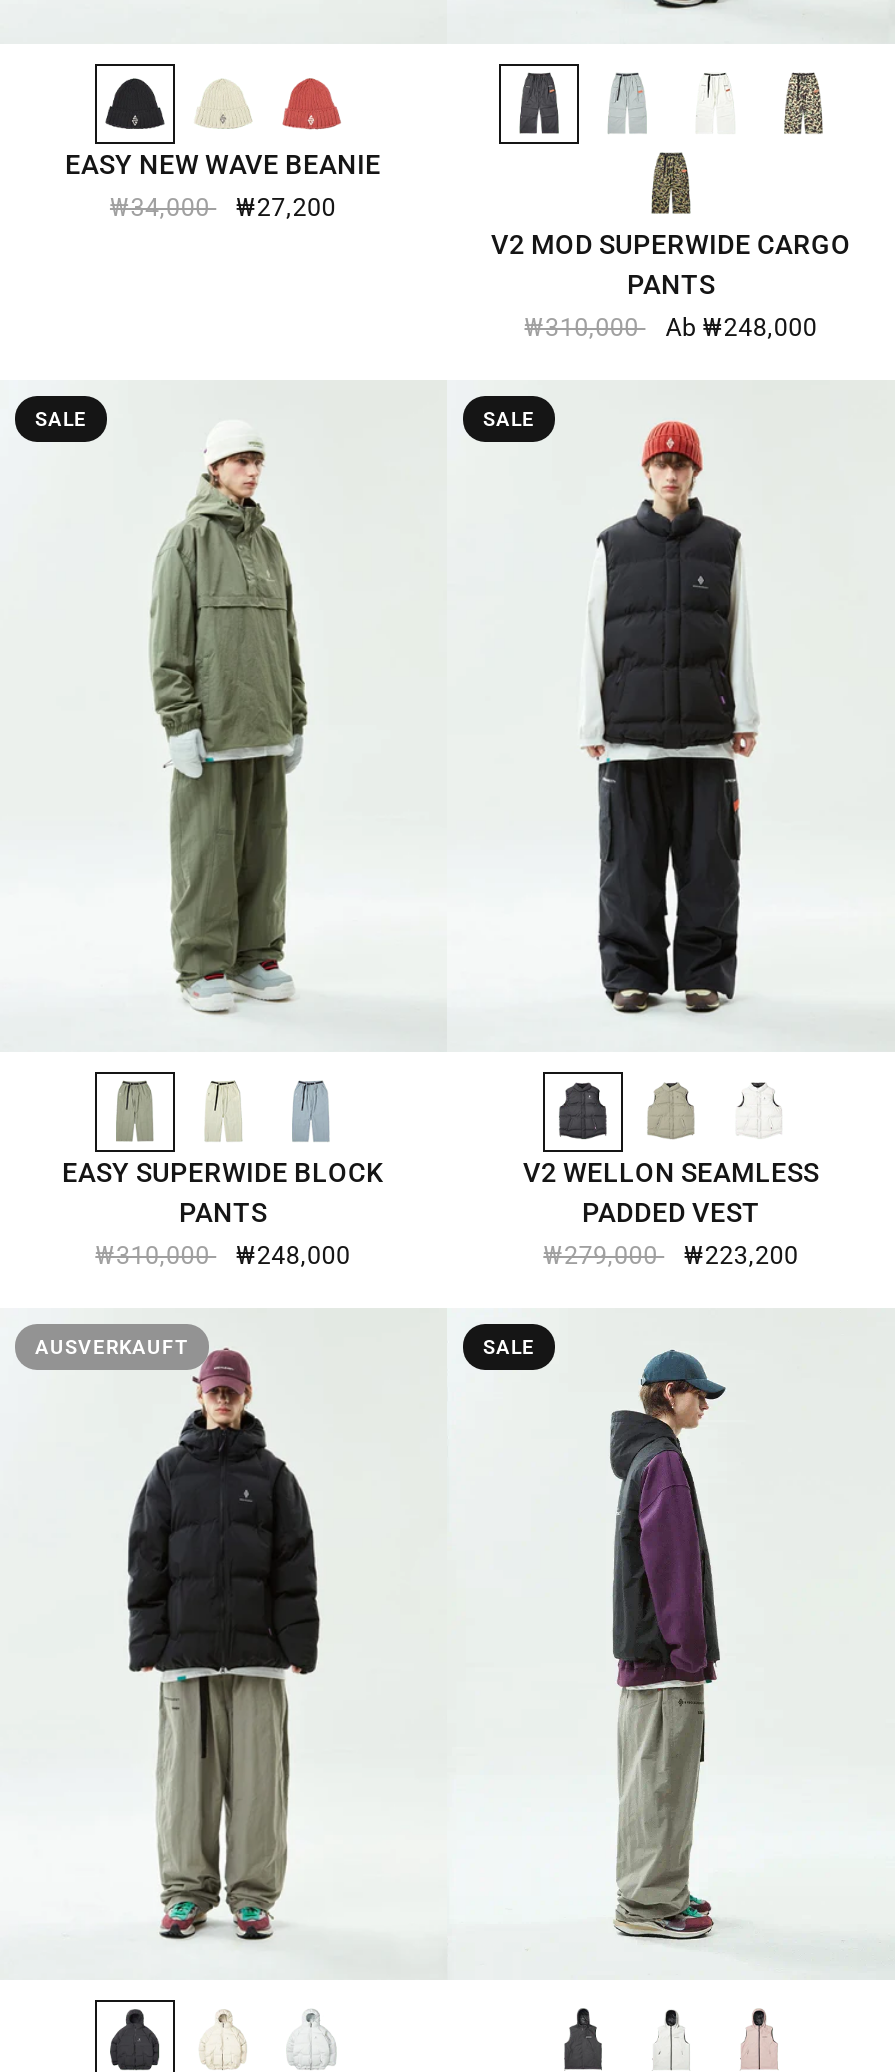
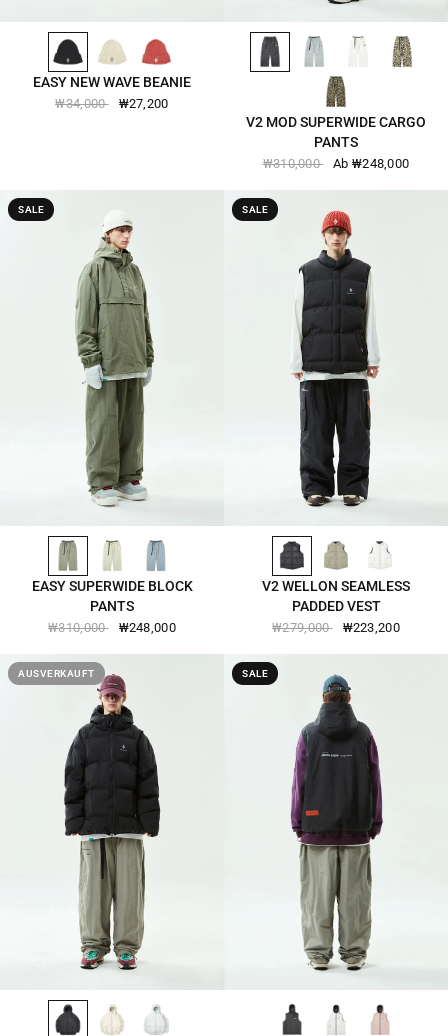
- [image]
+ [image]
